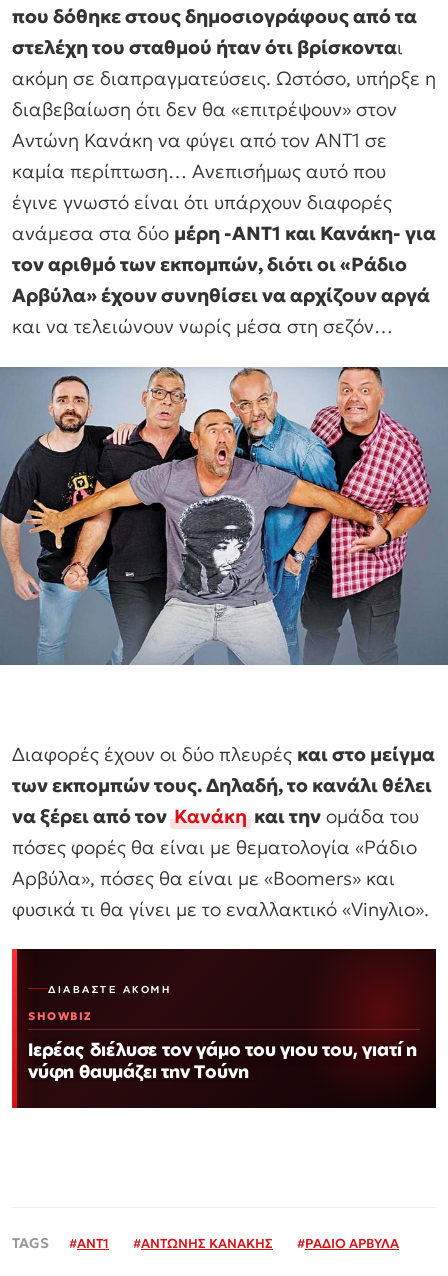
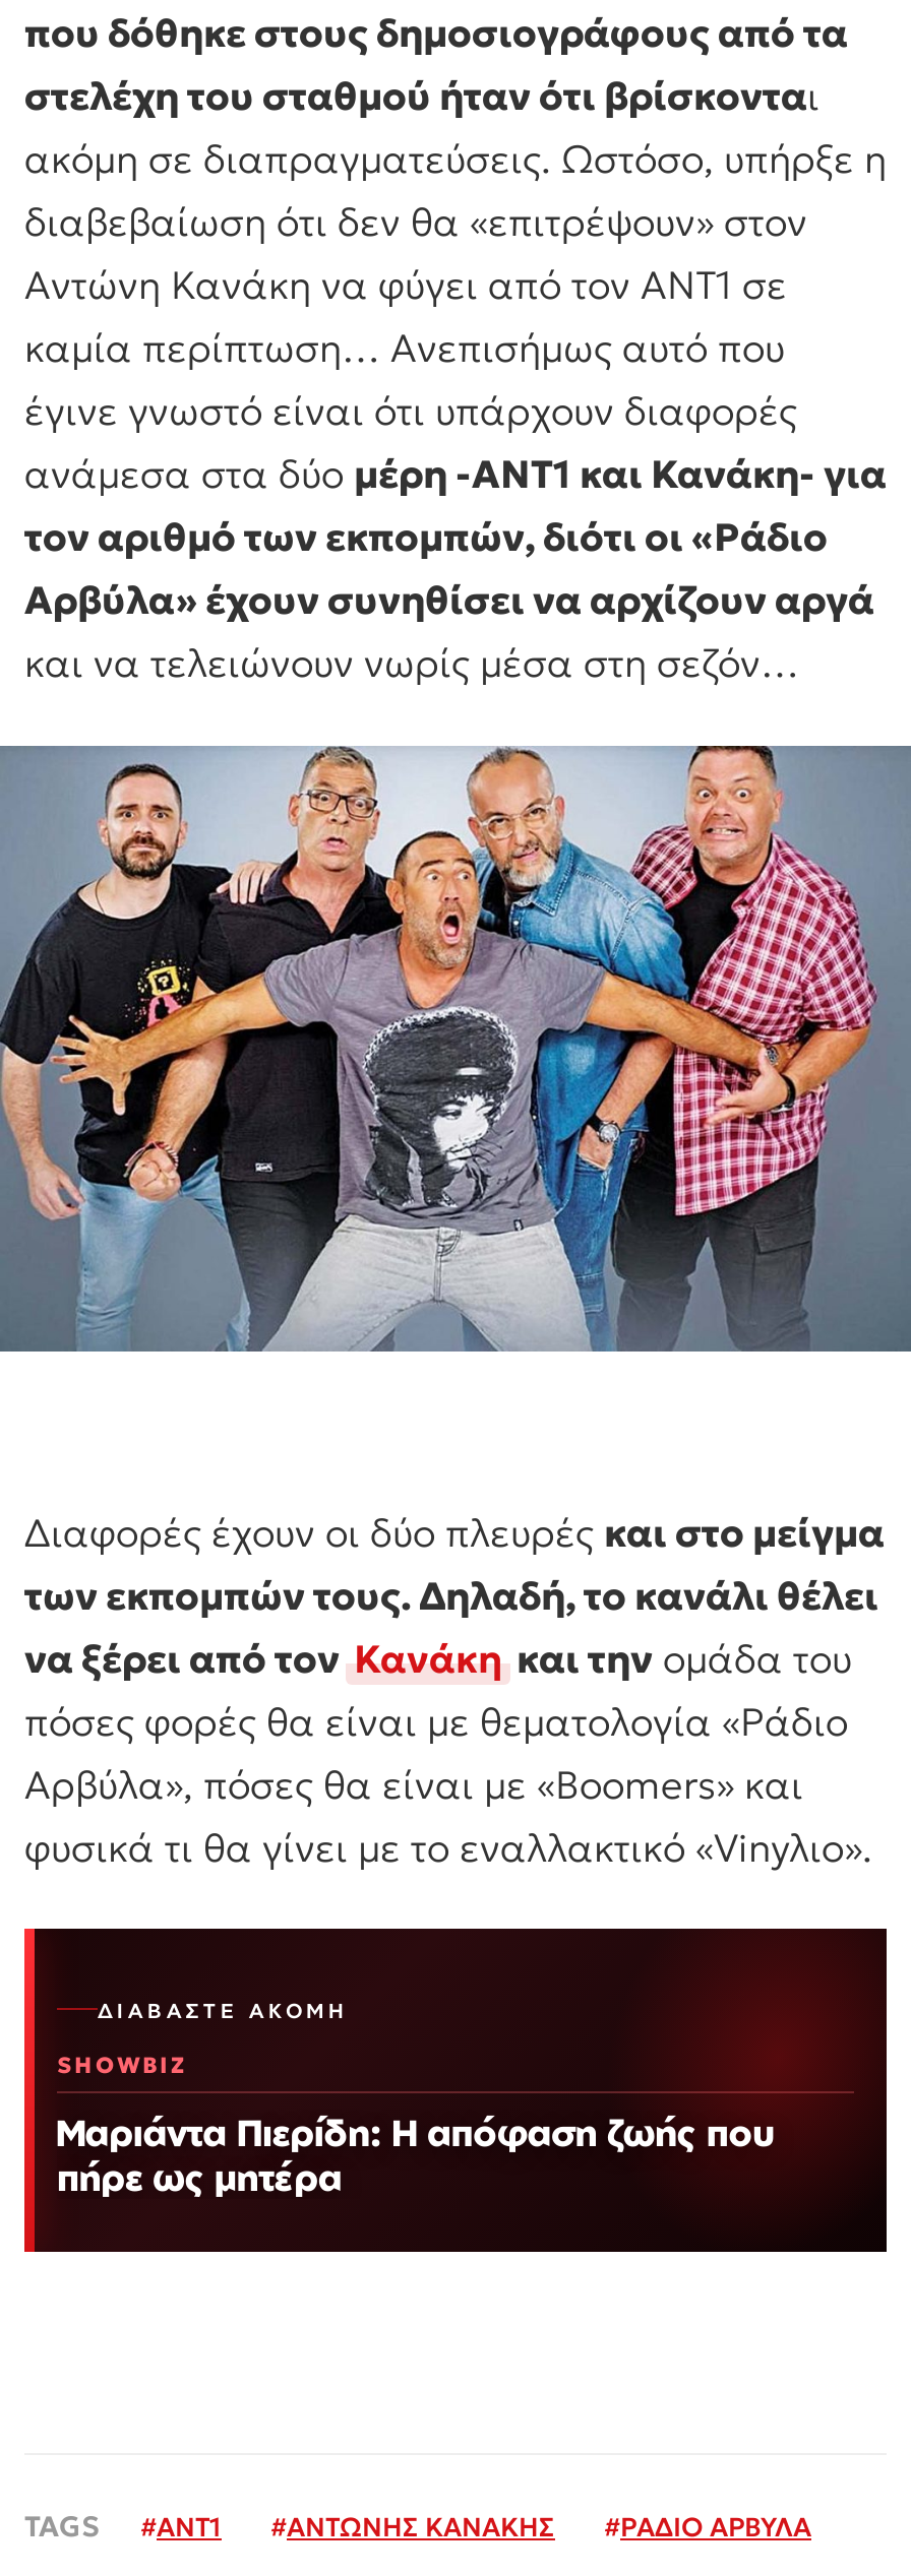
- Ιερέας διέλυσε τον γάμο του γιου του, γιατί η
- νύφη θαυμάζει την Τούνη
+ Μαριάντα Πιερίδη: Η απόφαση ζωής που
+ πήρε ως μητέρα
